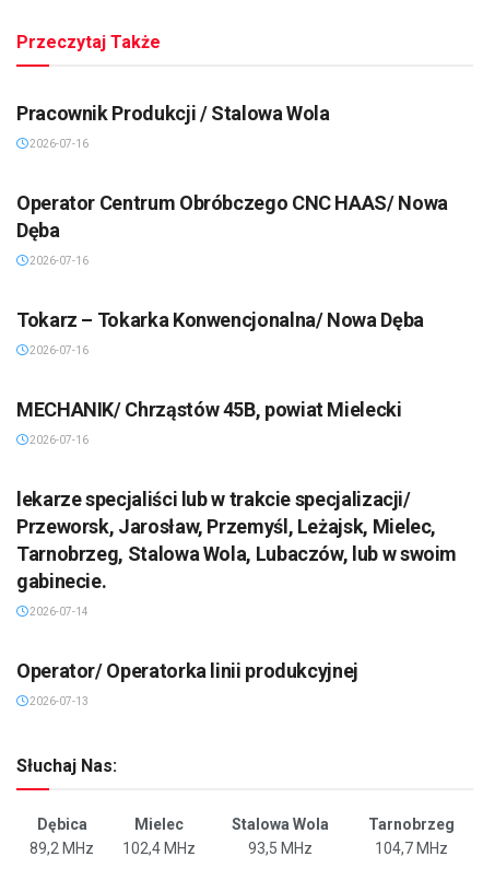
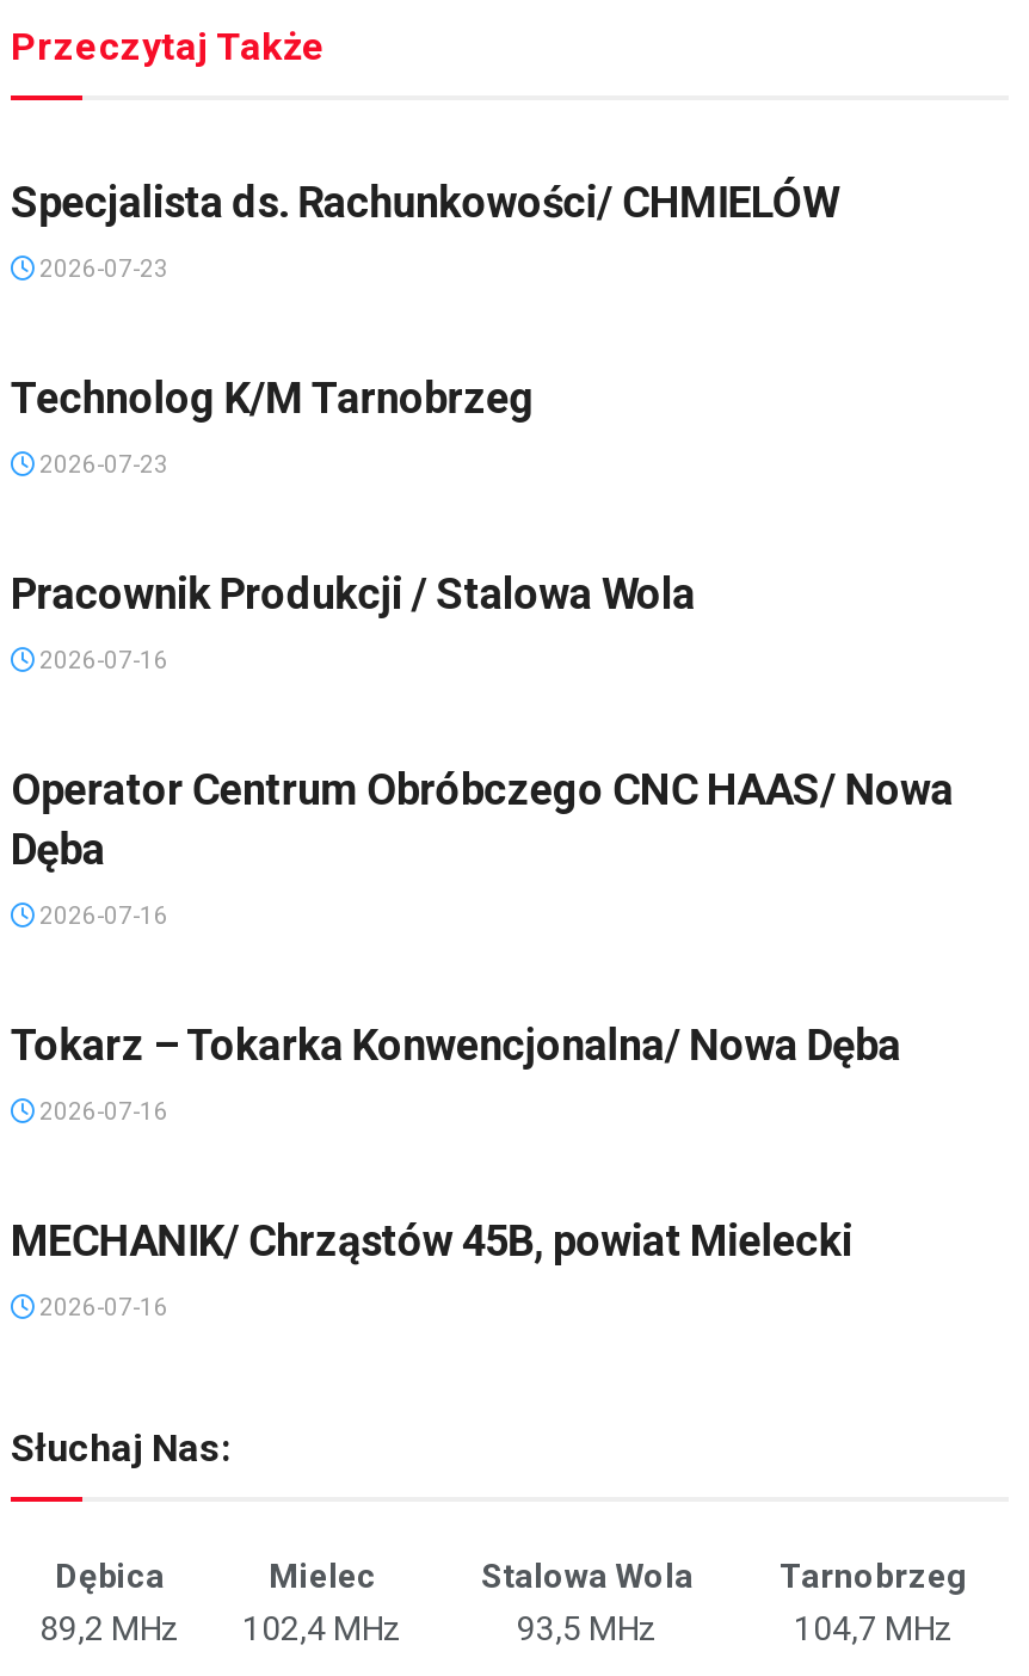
+ Specjalista ds. Rachunkowości/ CHMIELÓW
+ 2026-07-23
+ Technolog K/M Tarnobrzeg
+ 2026-07-23

moved down: Pracownik Produkcji / Stalowa Wola | 2026-07-16 | Operator Centrum Obróbczego CNC HAAS/ Nowa | ... | MECHANIK/ Chrząstów 45B, powiat Mielecki | 2026-07-16

- lekarze specjaliści lub w trakcie specjalizacji/
- Przeworsk, Jarosław, Przemyśl, Leżajsk, Mielec,
- Tarnobrzeg, Stalowa Wola, Lubaczów, lub w swoim
- gabinecie.
- 2026-07-14
- Operator/ Operatorka linii produkcyjnej
- 2026-07-13
